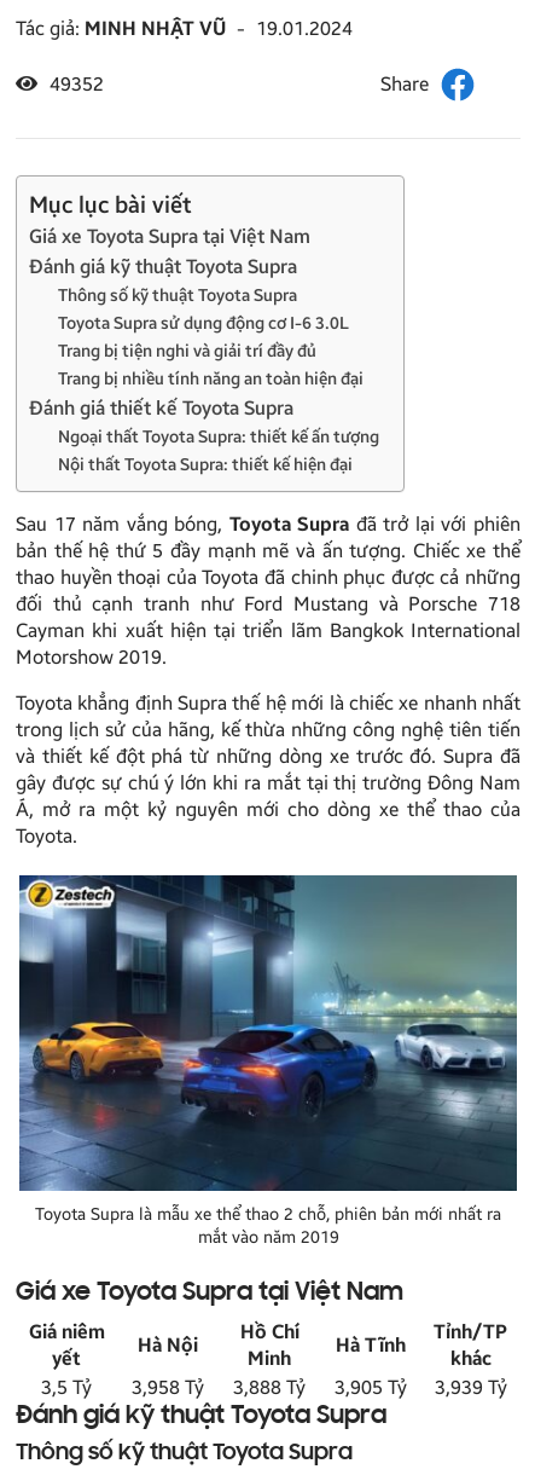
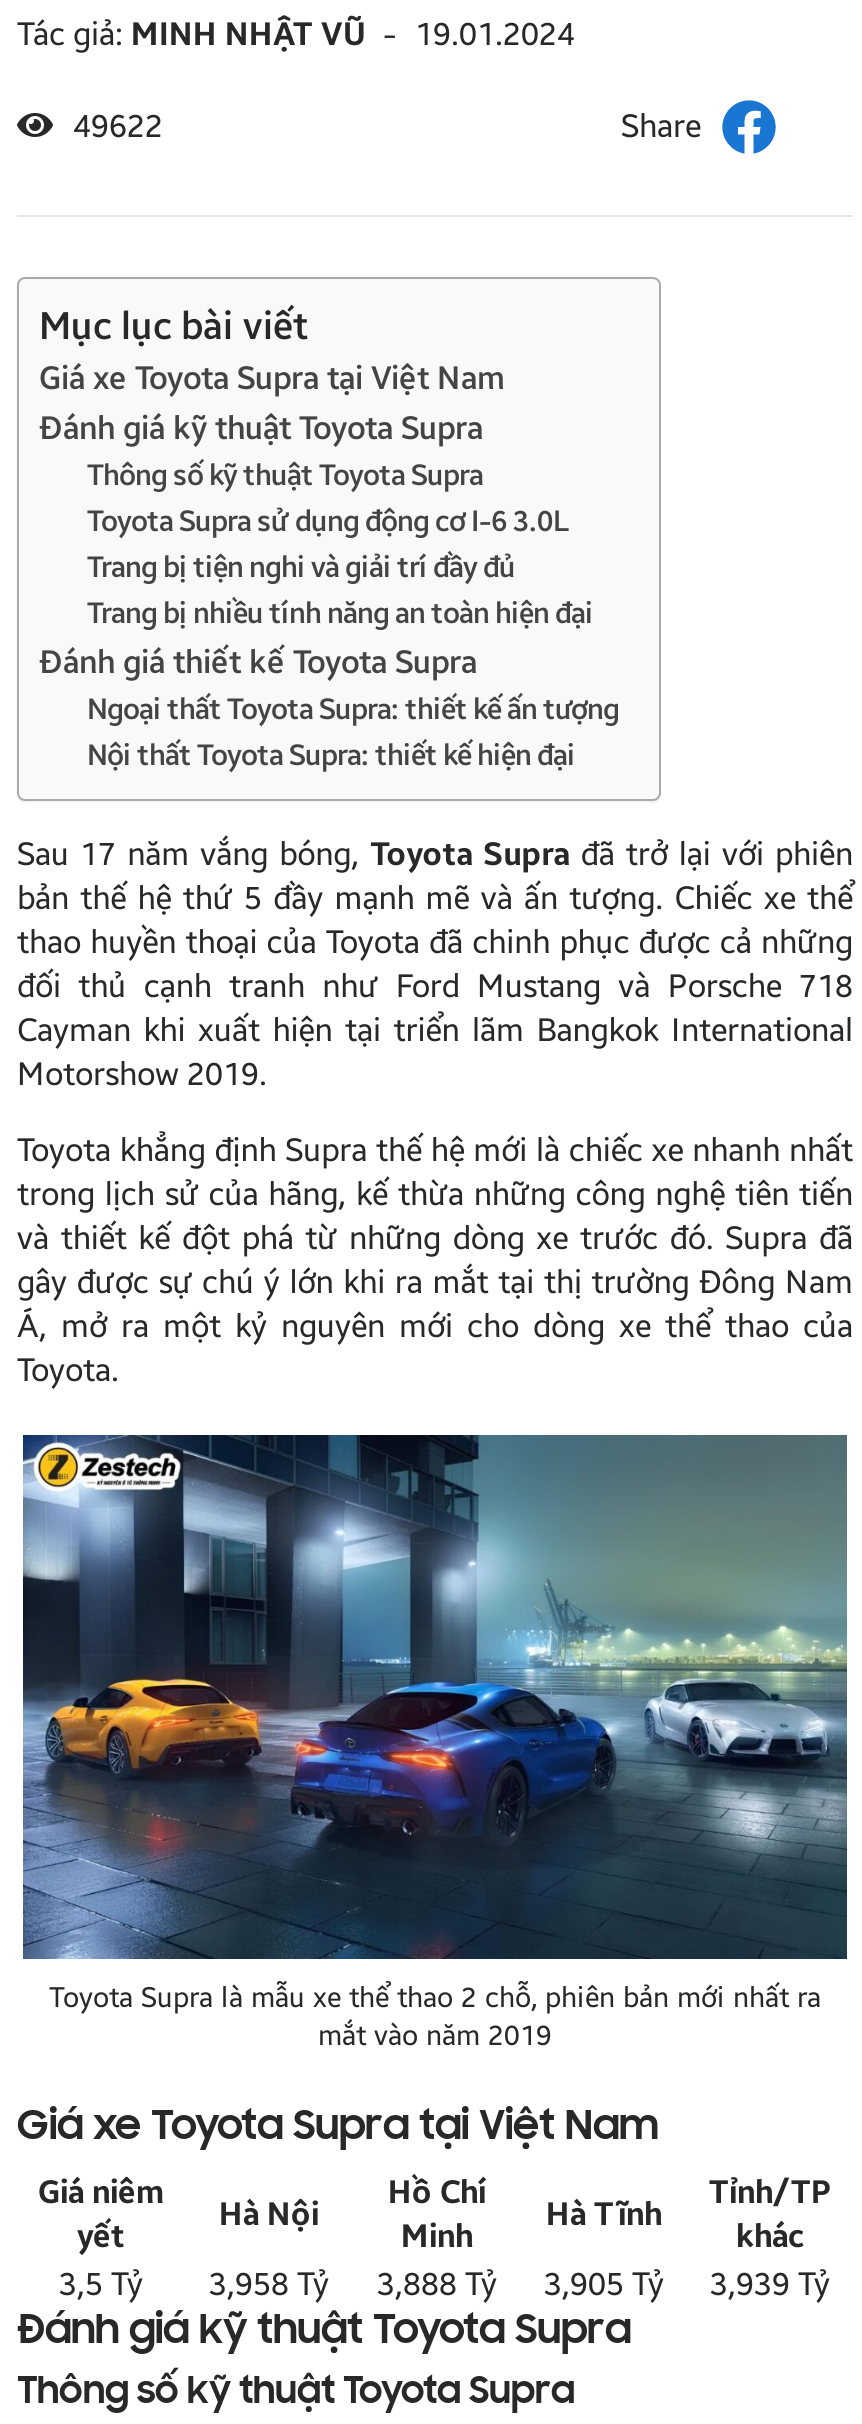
- 49352
+ 49622
